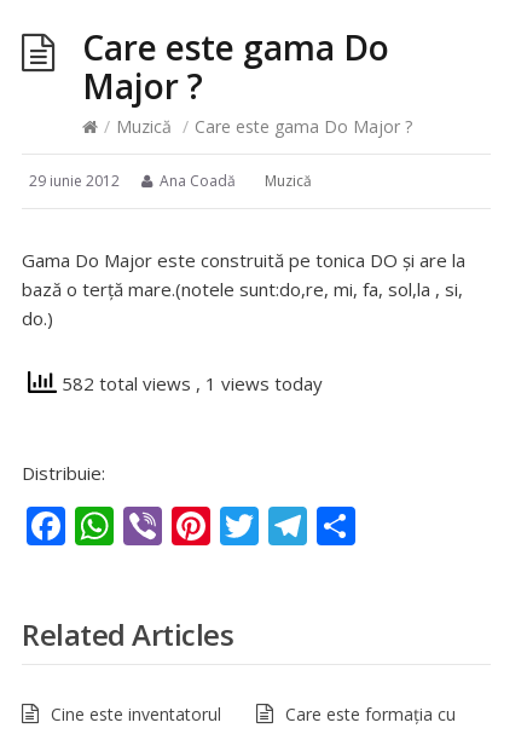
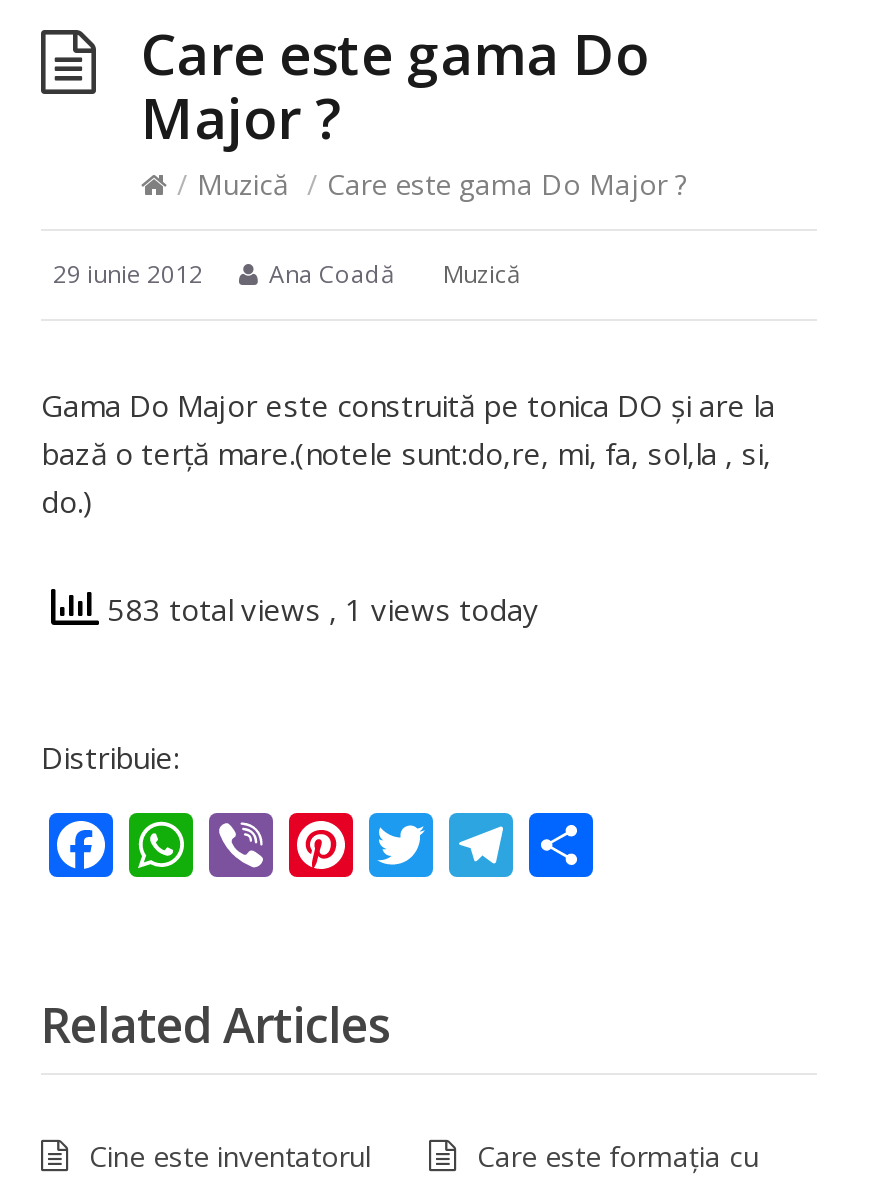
- 582 total views, 1 views today
+ 583 total views, 1 views today
